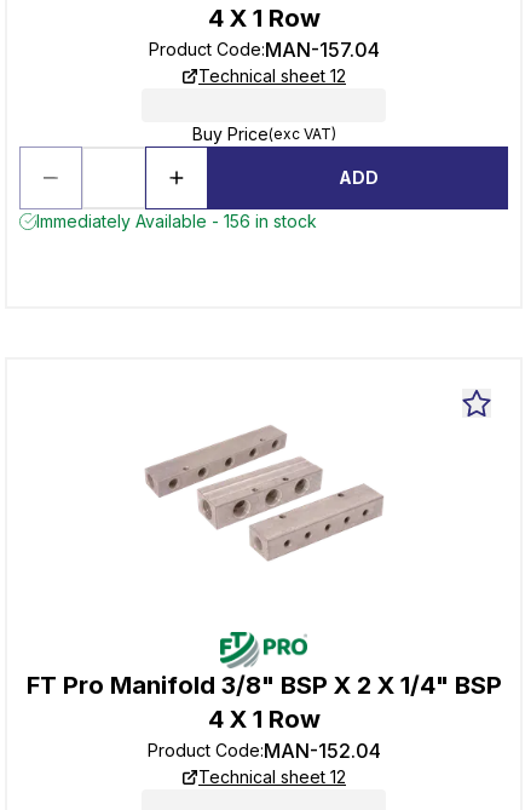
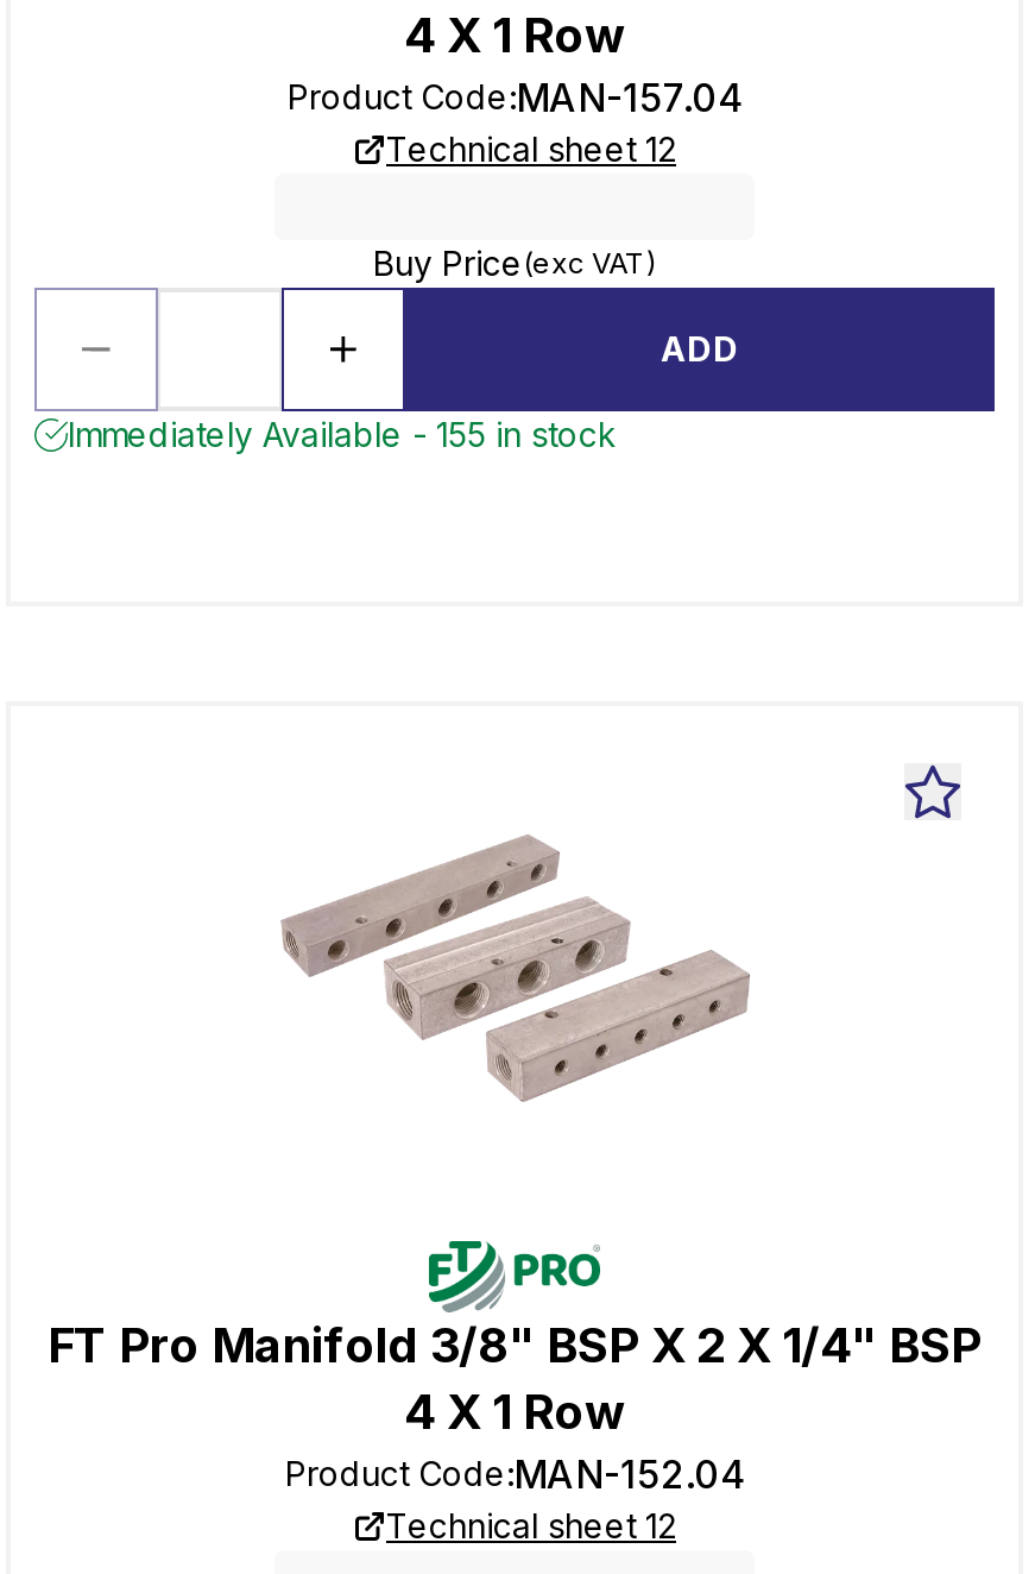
- Immediately Available - 156 in stock
+ Immediately Available - 155 in stock
